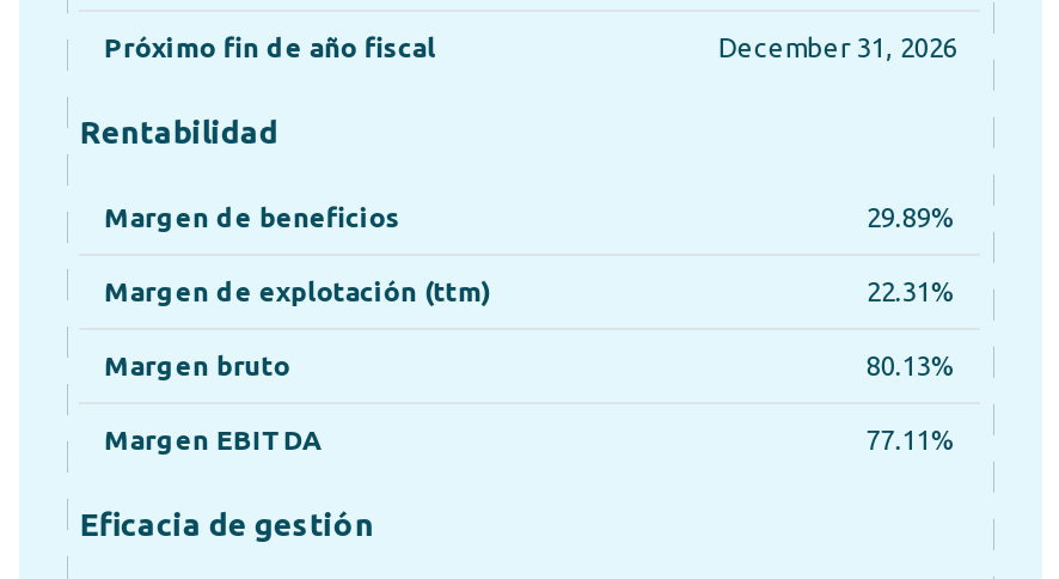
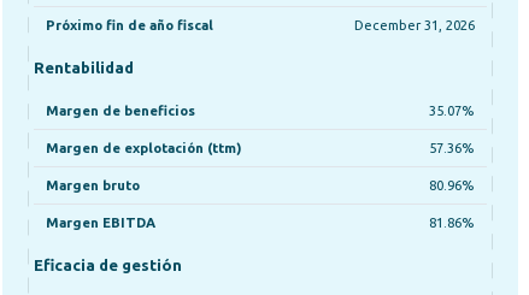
- 29.89%
+ 35.07%

- 22.31%
+ 57.36%

- 80.13%
+ 80.96%

- 77.11%
+ 81.86%
